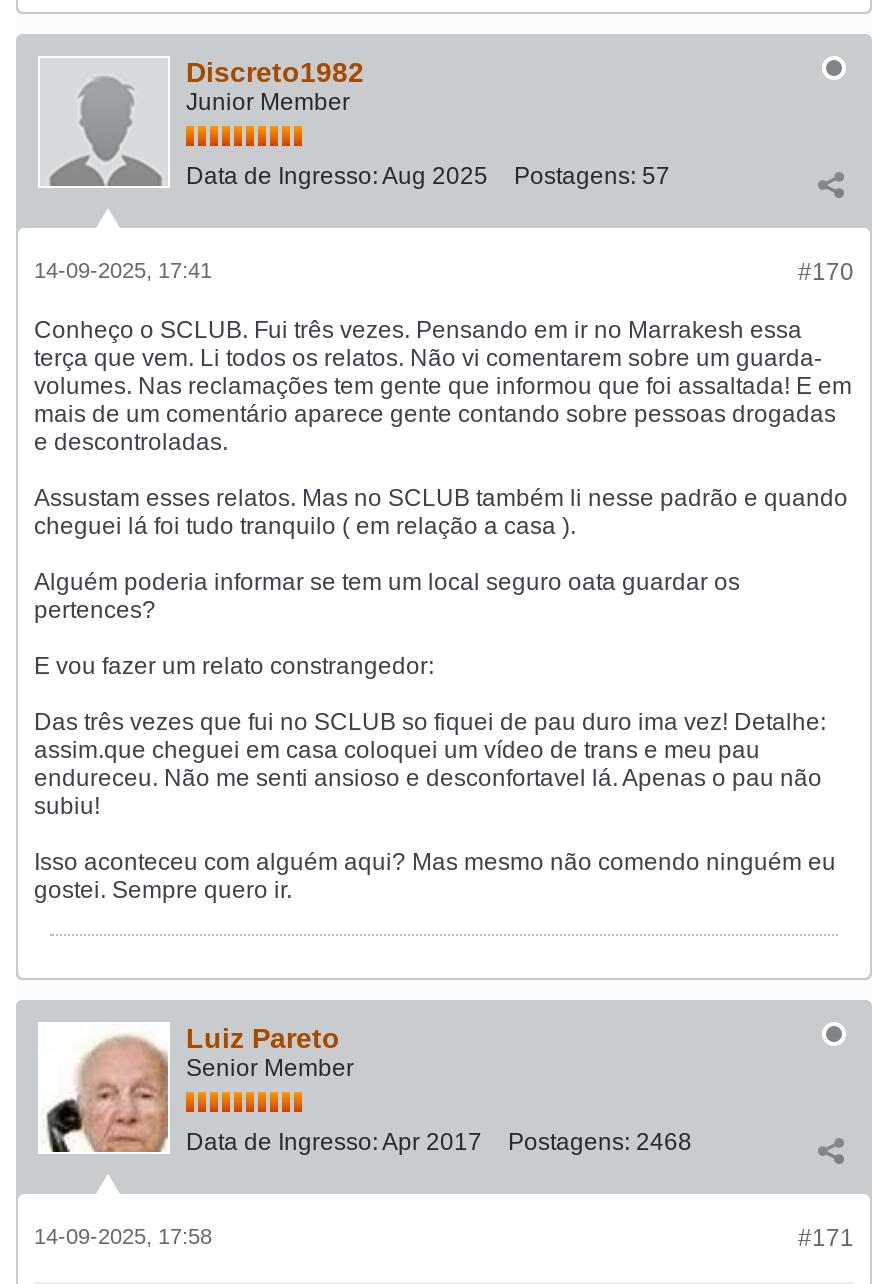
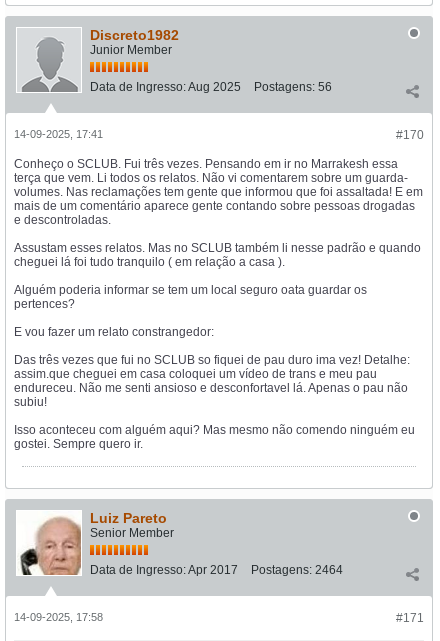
- Data de Ingresso: Aug 2025 Postagens: 57
+ Data de Ingresso: Aug 2025 Postagens: 56

- Data de Ingresso: Apr 2017 Postagens: 2468
+ Data de Ingresso: Apr 2017 Postagens: 2464
